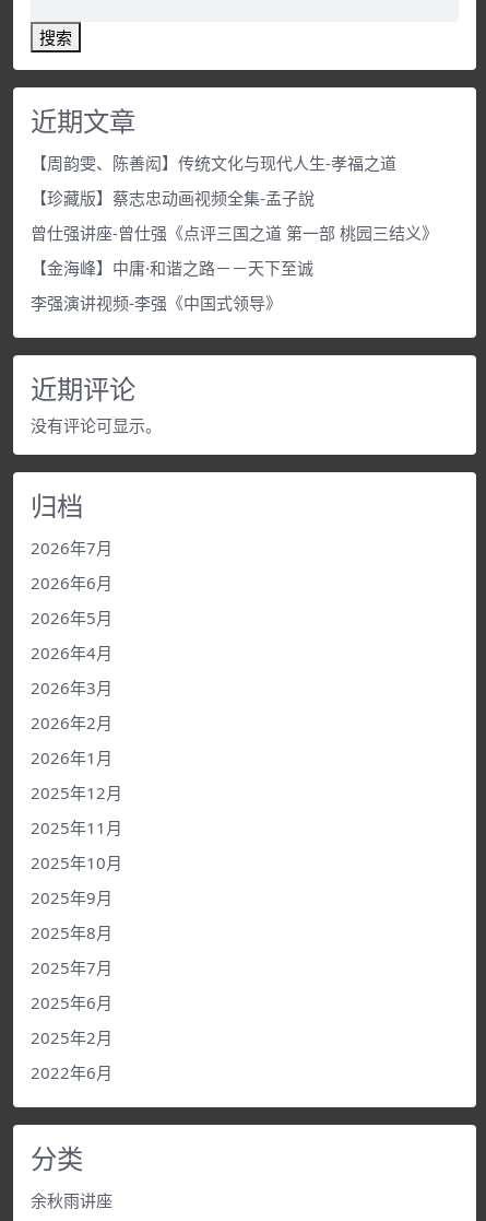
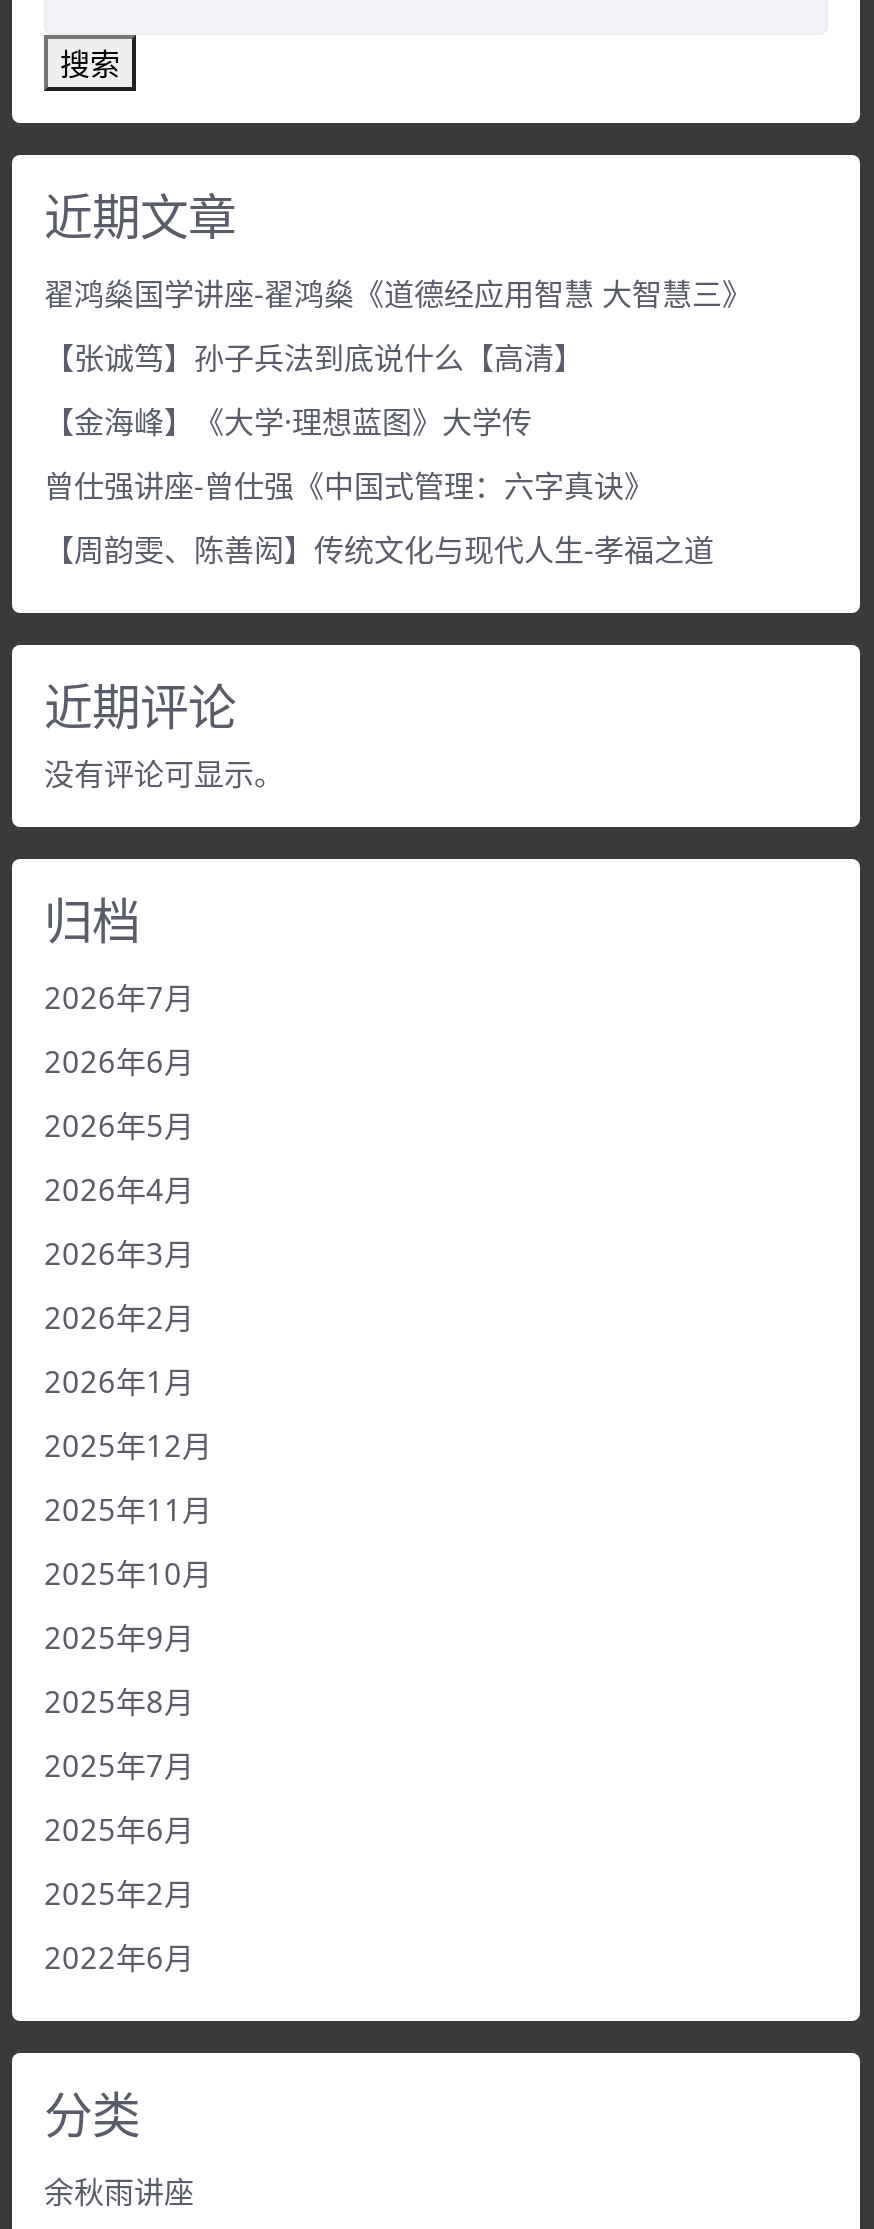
+ 翟鸿燊国学讲座-翟鸿燊《道德经应用智慧 大智慧三》
+ 【张诚笃】孙子兵法到底说什么【高清】
+ 【金海峰】《大学·理想蓝图》大学传
+ 曾仕强讲座-曾仕强《中国式管理：六字真诀》

moved down: 【周韵雯、陈善闳】传统文化与现代人生-孝福之道

- 【珍藏版】蔡志忠动画视频全集-孟子說
- 曾仕强讲座-曾仕强《点评三国之道 第一部 桃园三结义》
- 【金海峰】中庸·和谐之路－－天下至诚
- 李强演讲视频-李强《中国式领导》
